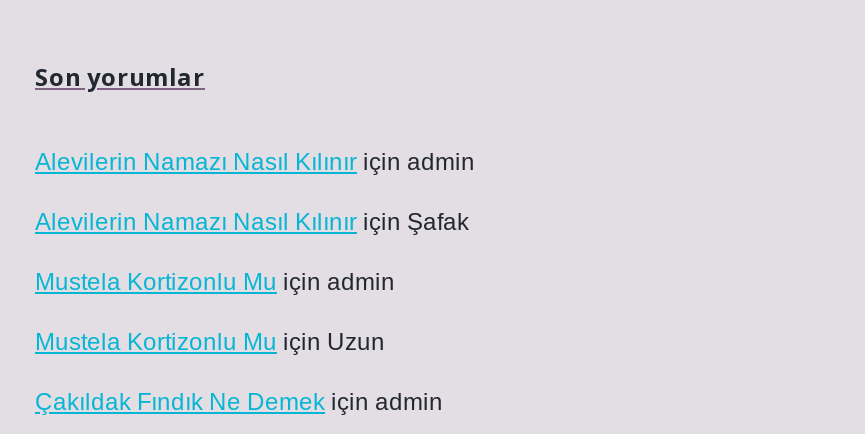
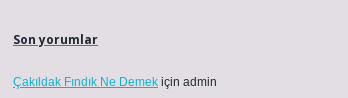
- Alevilerin Namazı Nasıl Kılınır için admin
- Alevilerin Namazı Nasıl Kılınır için Şafak
- Mustela Kortizonlu Mu için admin
- Mustela Kortizonlu Mu için Uzun
